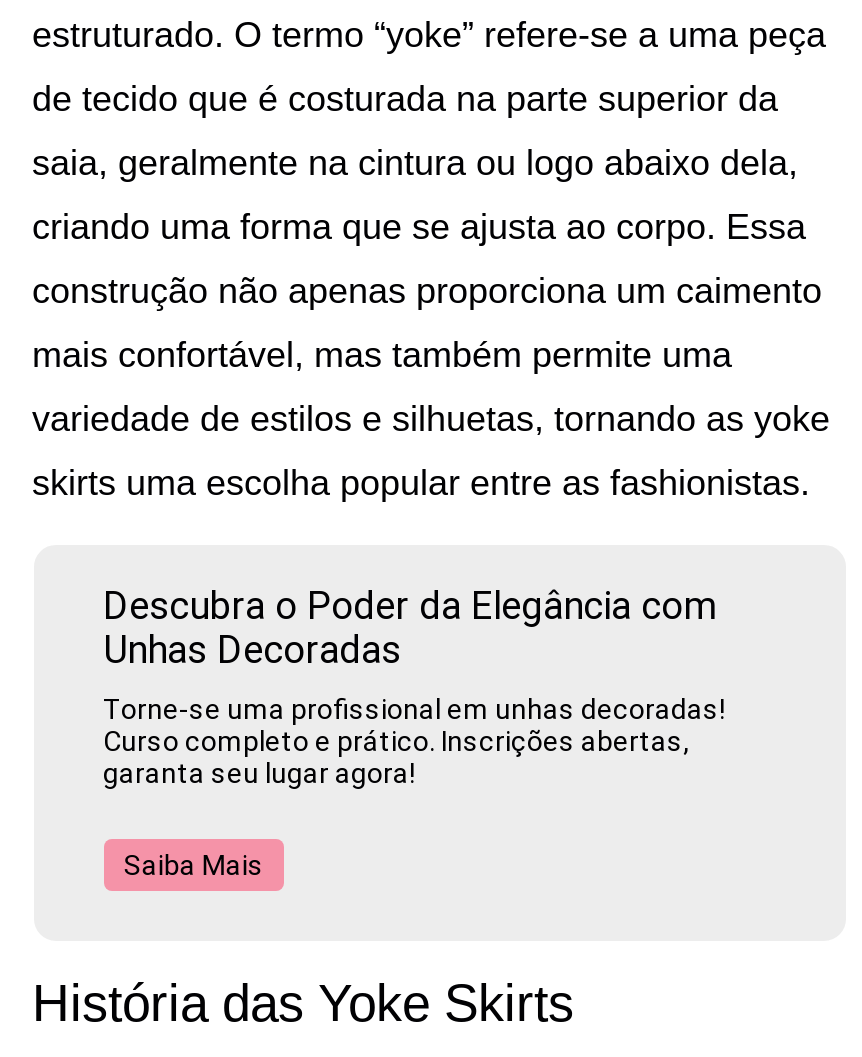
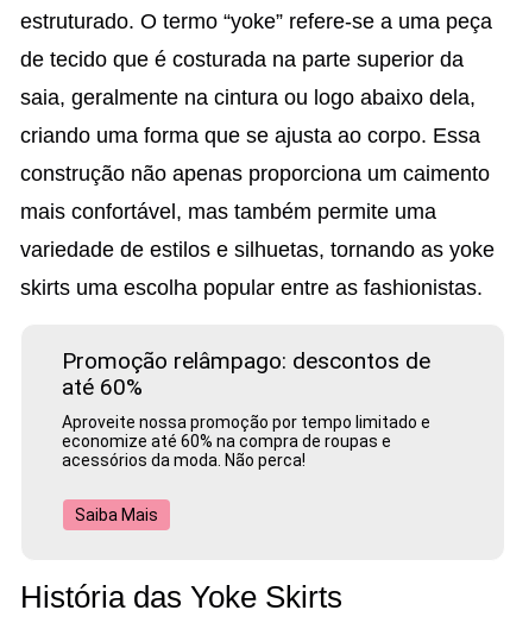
- Descubra o Poder da Elegância com
- Unhas Decoradas
- Torne-se uma profissional em unhas decoradas!
- Curso completo e prático. Inscrições abertas,
- garanta seu lugar agora!
+ Promoção relâmpago: descontos de
+ até 60%
+ Aproveite nossa promoção por tempo limitado e
+ economize até 60% na compra de roupas e
+ acessórios da moda. Não perca!
